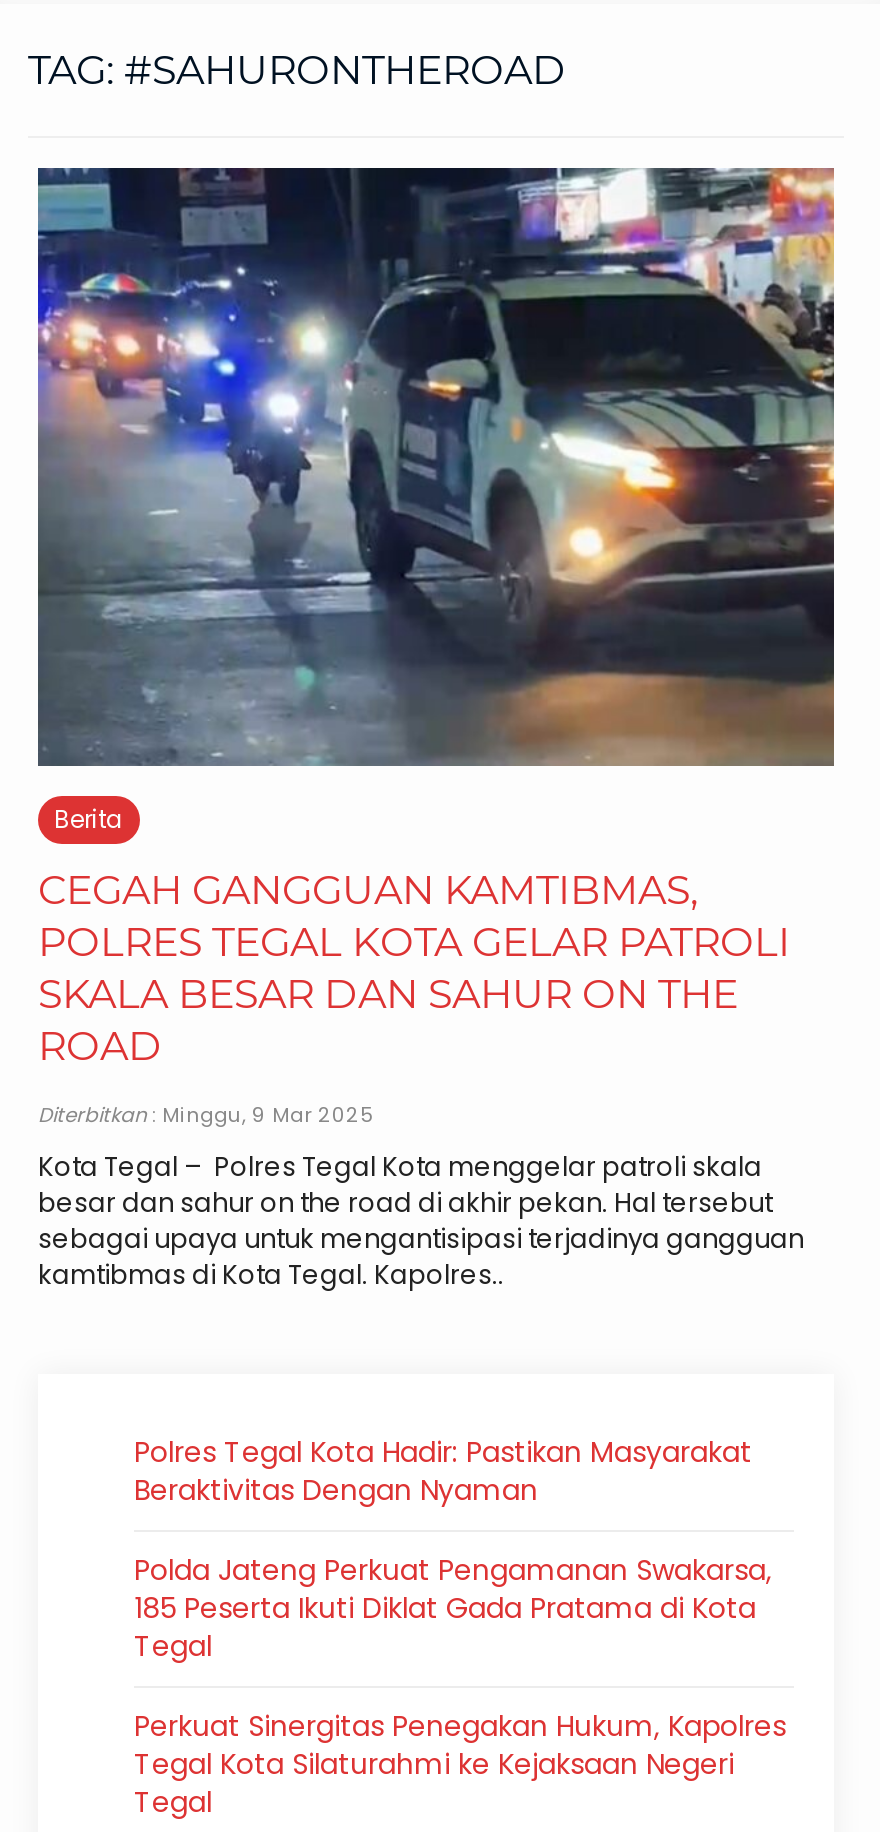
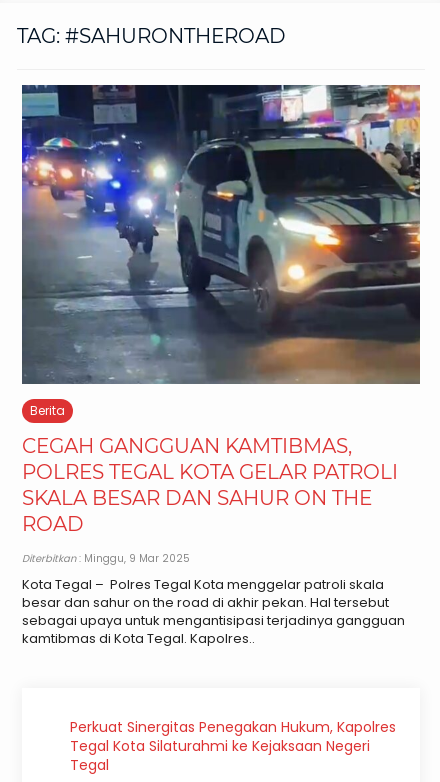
- Polres Tegal Kota Hadir: Pastikan Masyarakat
- Beraktivitas Dengan Nyaman
- Polda Jateng Perkuat Pengamanan Swakarsa,
- 185 Peserta Ikuti Diklat Gada Pratama di Kota
- Tegal
